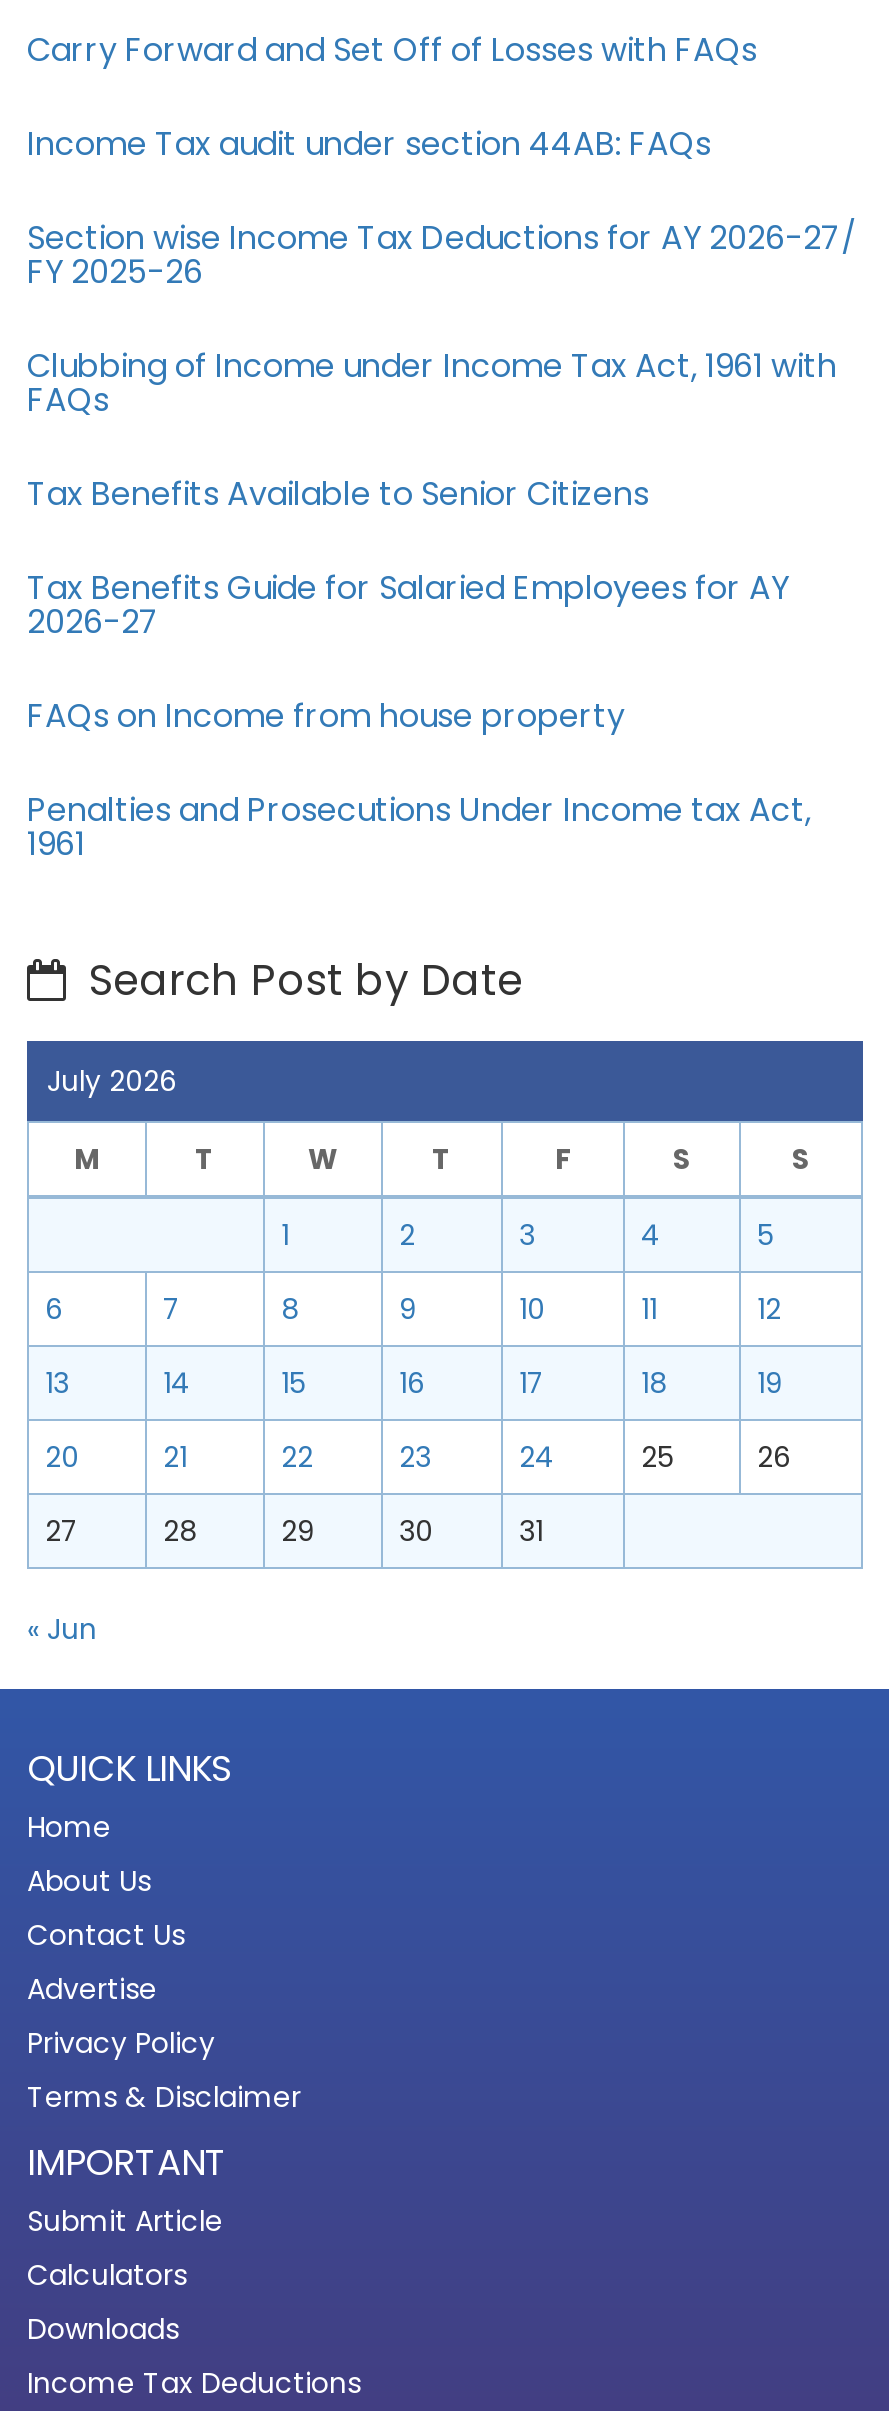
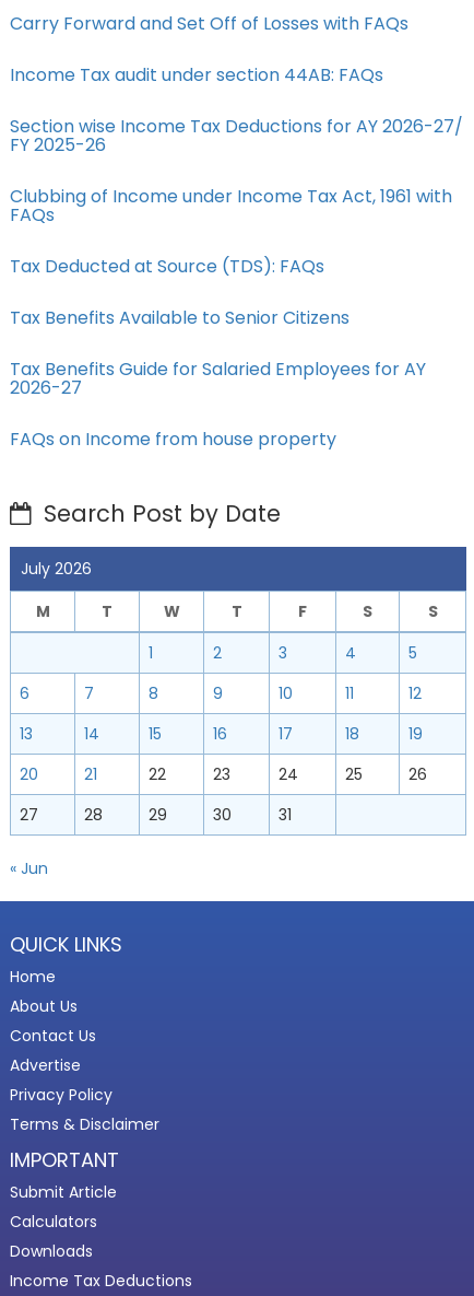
+ Tax Deducted at Source (TDS): FAQs

moved down: Tax Benefits Available to Senior Citizens | Tax Benefits Guide for Salaried Employees for AY | 2026-27 | FAQs on Income from house property

- Penalties and Prosecutions Under Income tax Act,
- 1961
